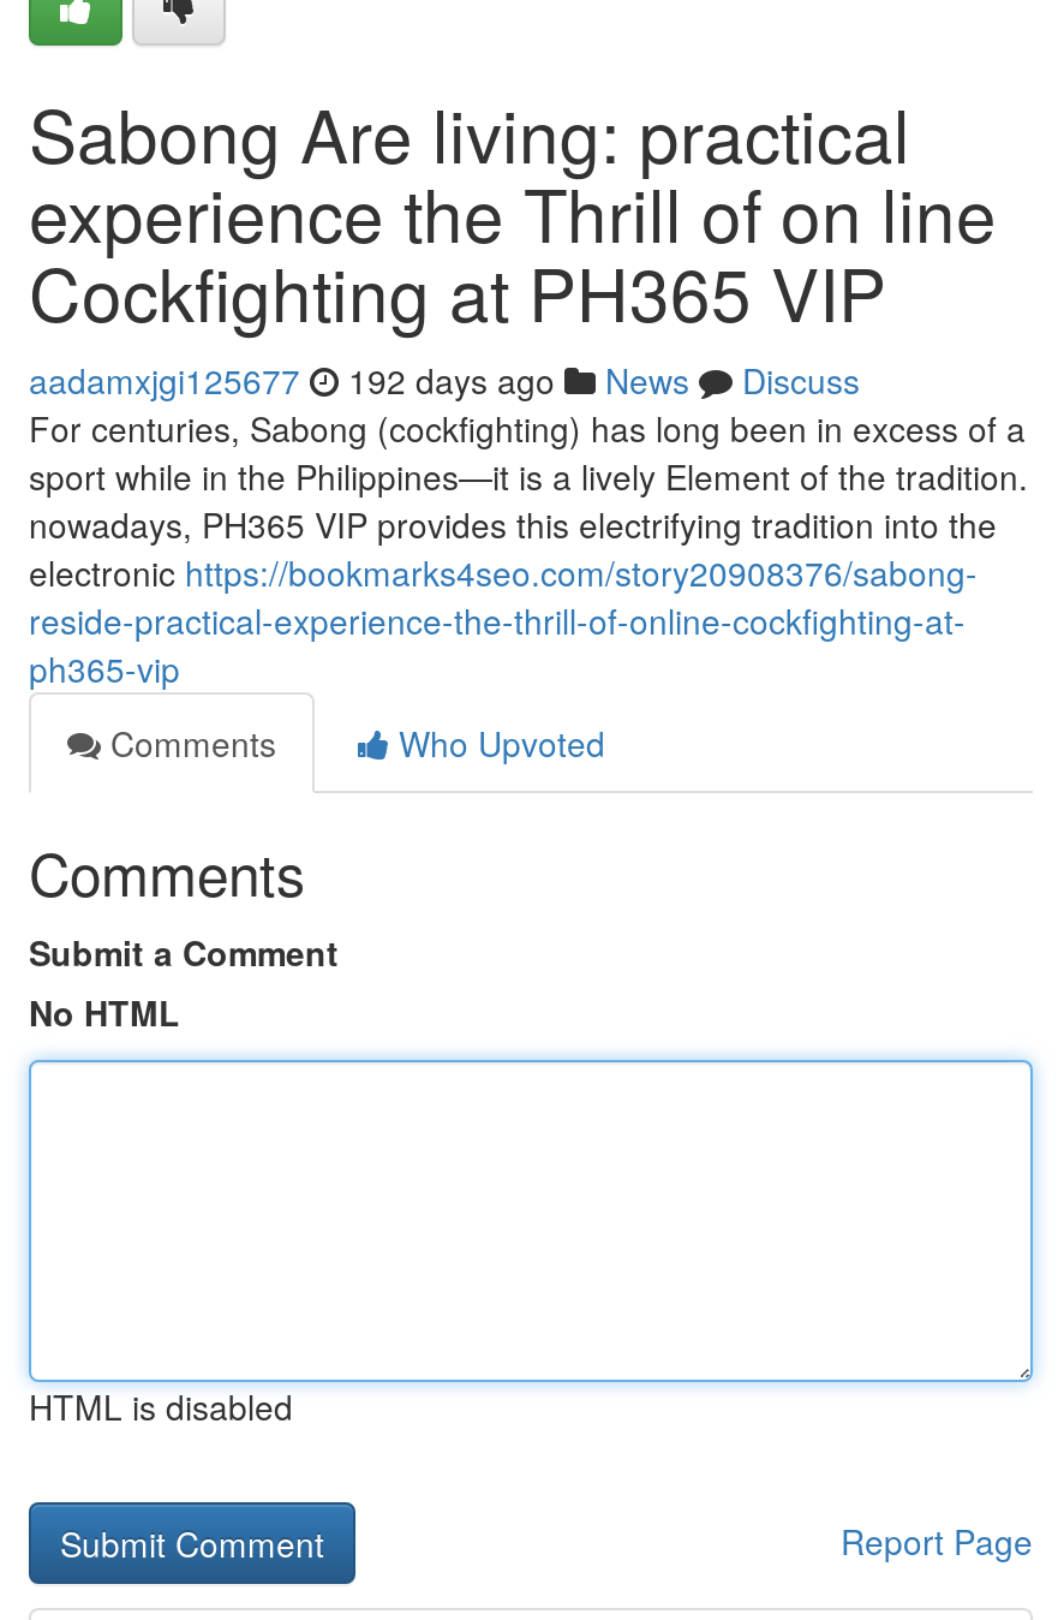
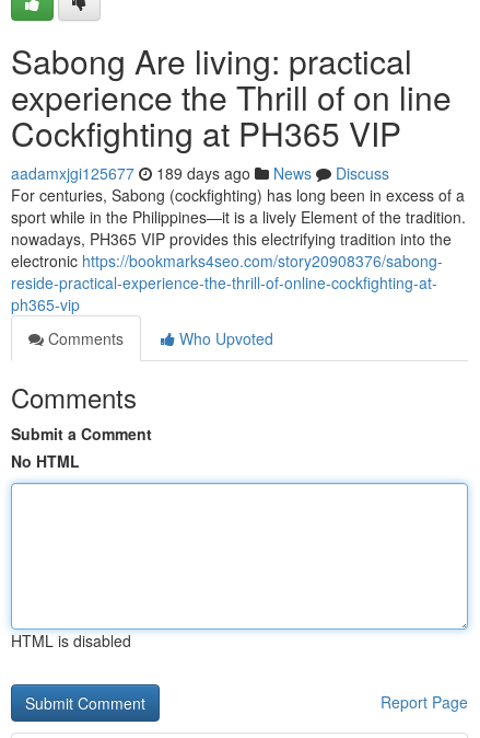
- aadamxjgi125677 192 days ago News Discuss
+ aadamxjgi125677 189 days ago News Discuss
